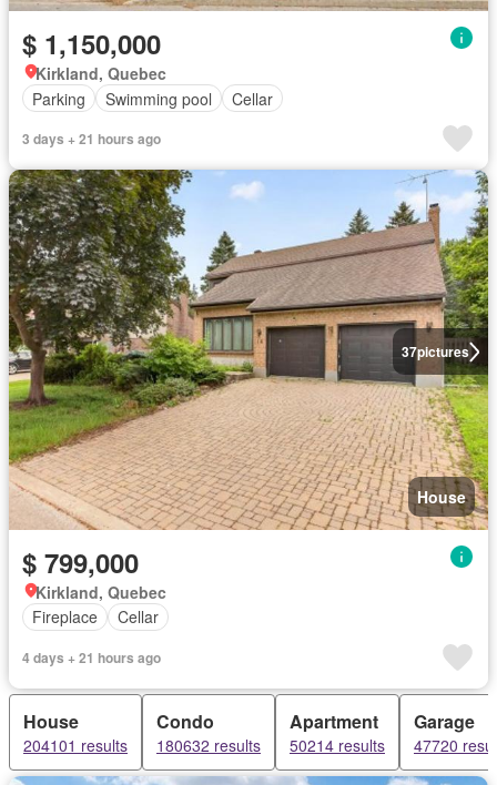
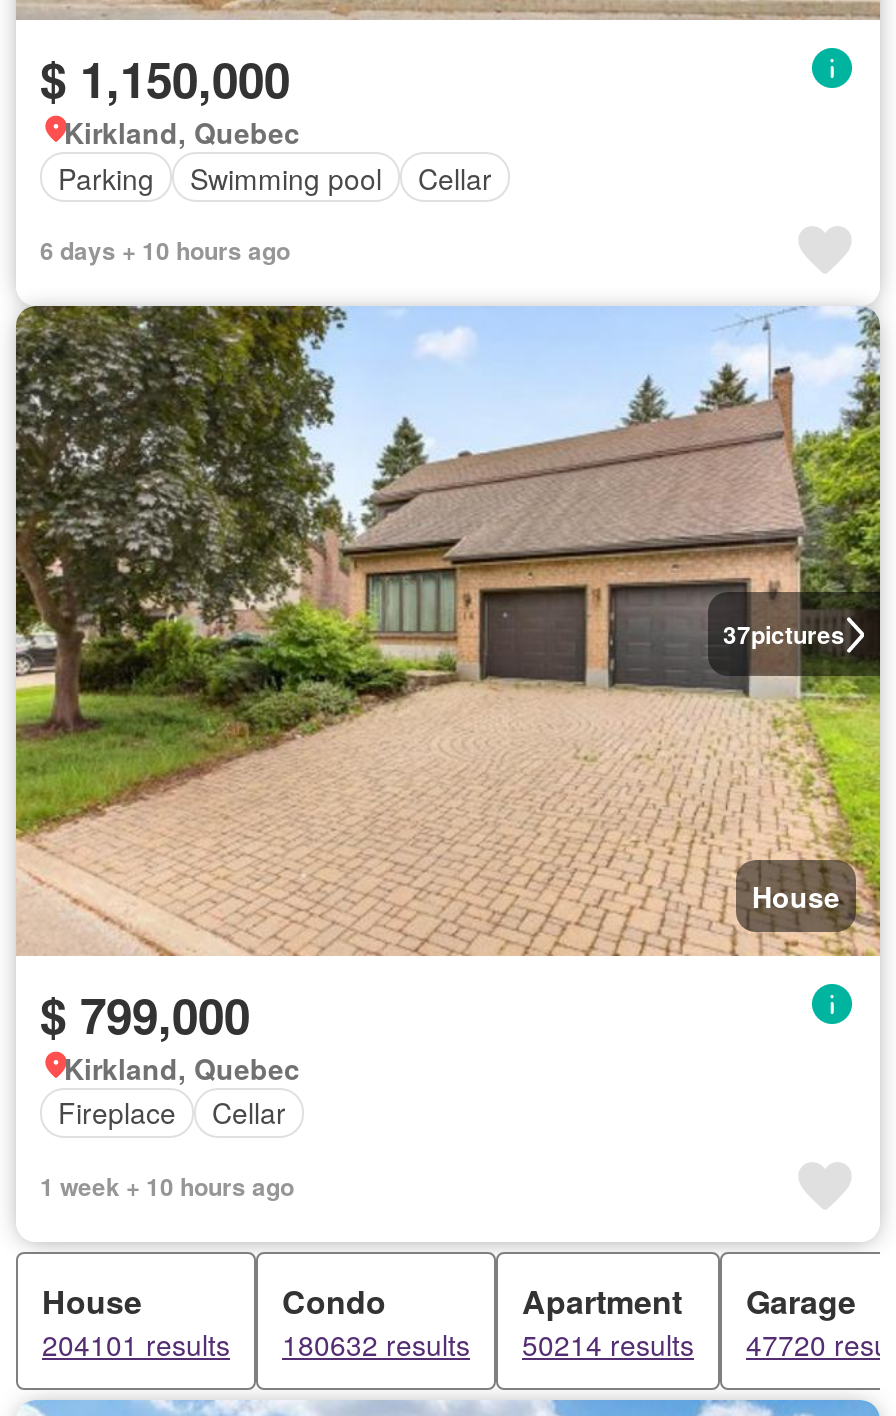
- 3 days + 21 hours ago
+ 6 days + 10 hours ago

- 4 days + 21 hours ago
+ 1 week + 10 hours ago
